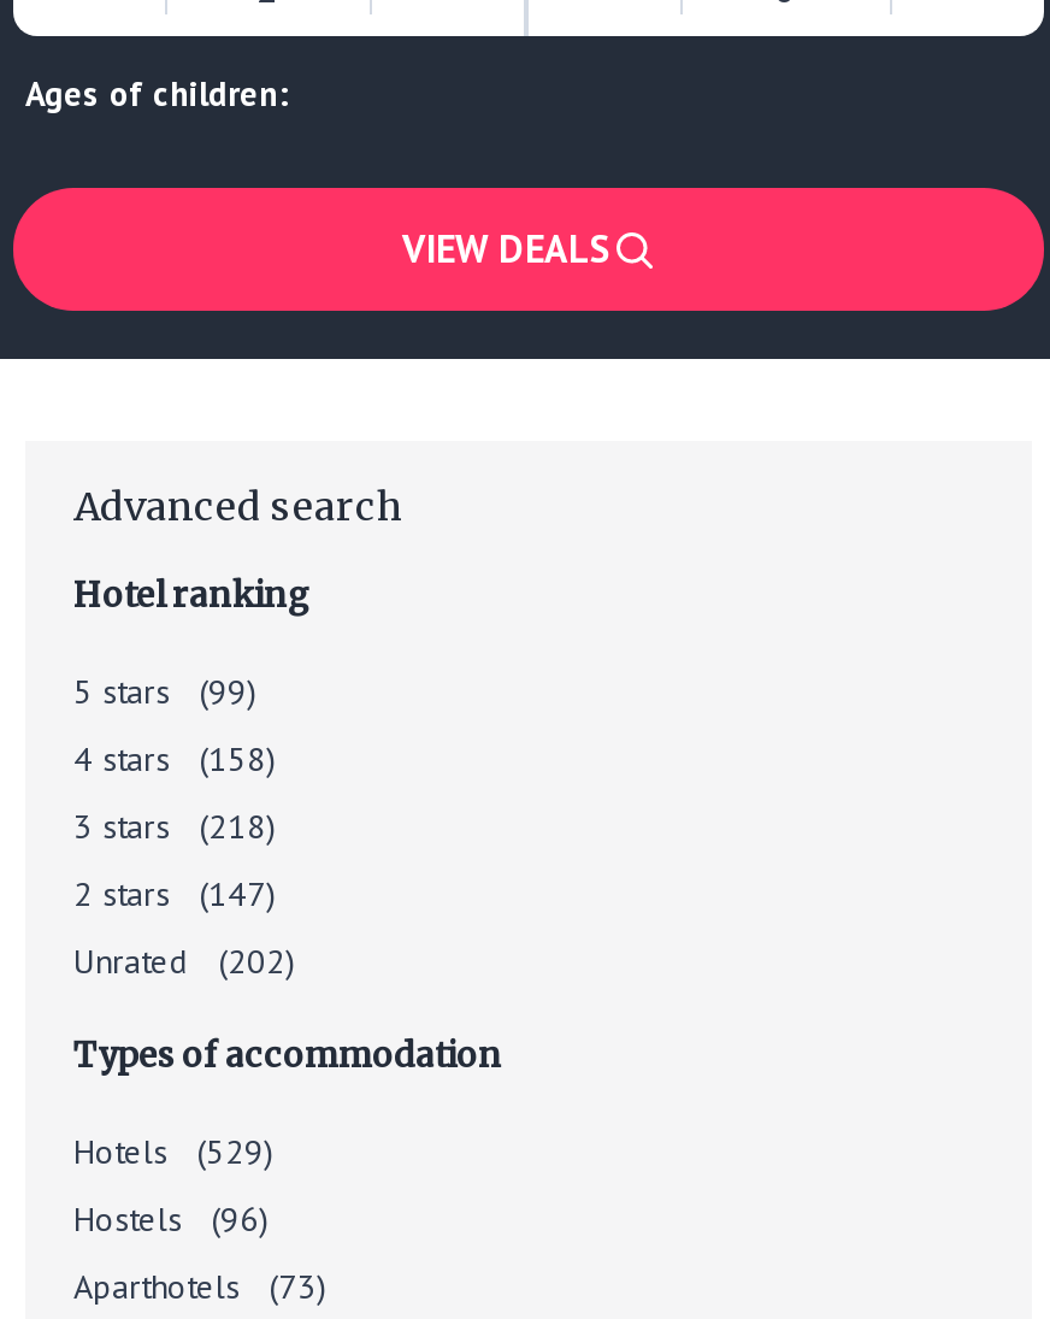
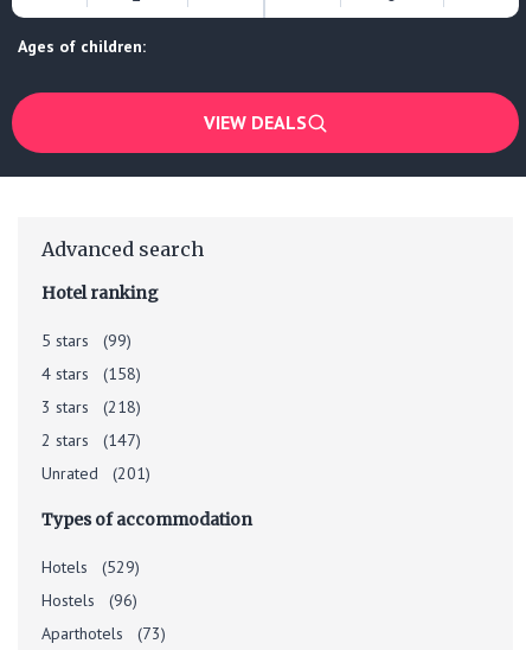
- Unrated (202)
+ Unrated (201)
